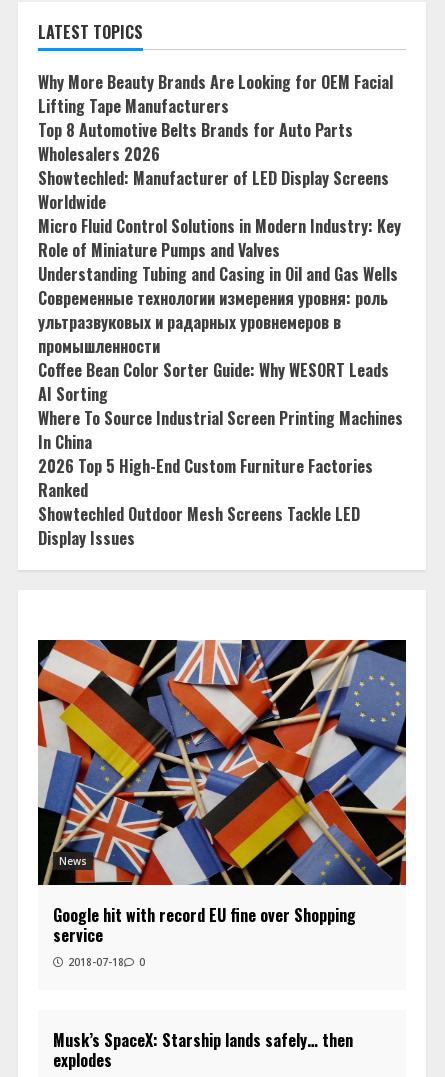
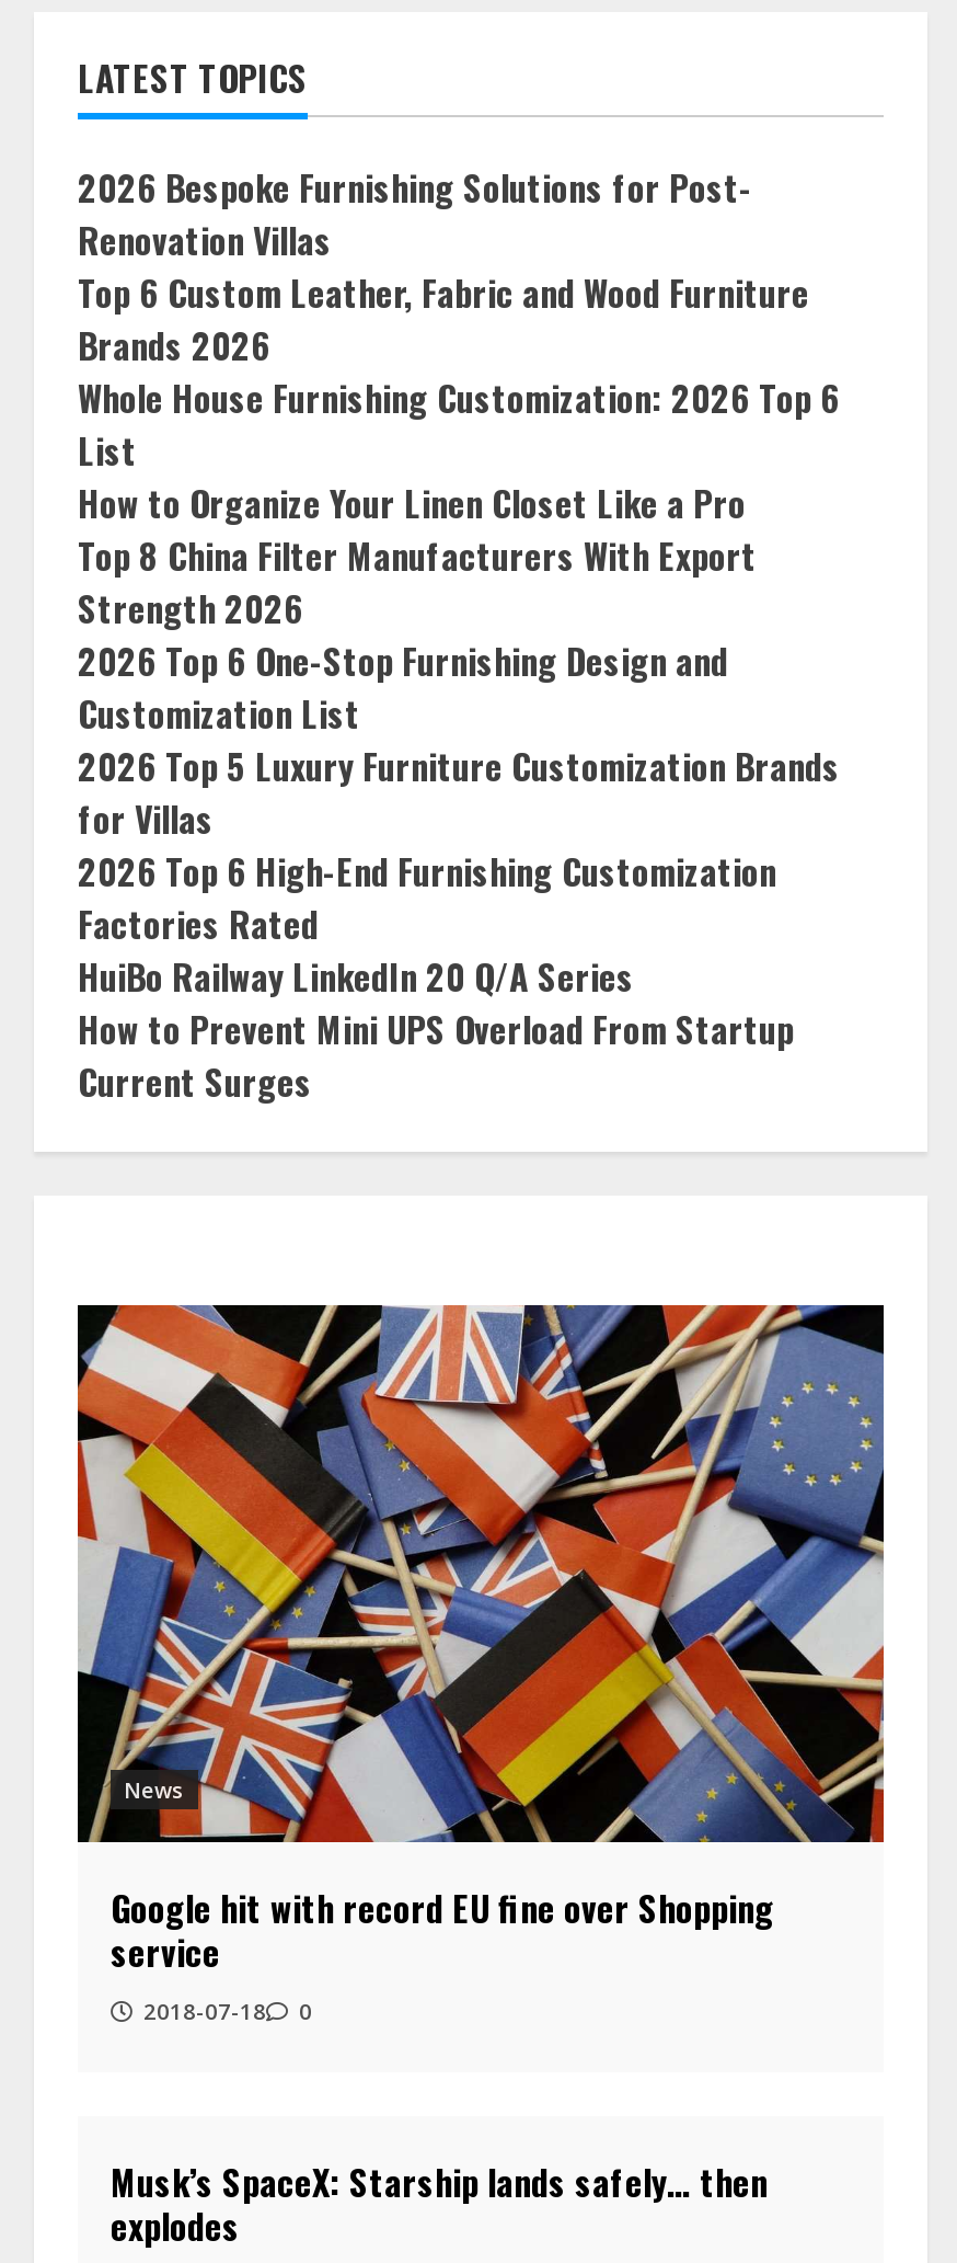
- Why More Beauty Brands Are Looking for OEM Facial
- Lifting Tape Manufacturers
- Top 8 Automotive Belts Brands for Auto Parts
- Wholesalers 2026
- Showtechled: Manufacturer of LED Display Screens
- Worldwide
- Micro Fluid Control Solutions in Modern Industry: Key
- Role of Miniature Pumps and Valves
- Understanding Tubing and Casing in Oil and Gas Wells
- Современные технологии измерения уровня: роль
- ультразвуковых и радарных уровнемеров в
- промышленности
- Coffee Bean Color Sorter Guide: Why WESORT Leads
- AI Sorting
- Where To Source Industrial Screen Printing Machines
- In China
- 2026 Top 5 High-End Custom Furniture Factories
- Ranked
- Showtechled Outdoor Mesh Screens Tackle LED
- Display Issues
+ 2026 Bespoke Furnishing Solutions for Post-
+ Renovation Villas
+ Top 6 Custom Leather, Fabric and Wood Furniture
+ Brands 2026
+ Whole House Furnishing Customization: 2026 Top 6
+ List
+ How to Organize Your Linen Closet Like a Pro
+ Top 8 China Filter Manufacturers With Export
+ Strength 2026
+ 2026 Top 6 One-Stop Furnishing Design and
+ Customization List
+ 2026 Top 5 Luxury Furniture Customization Brands
+ for Villas
+ 2026 Top 6 High-End Furnishing Customization
+ Factories Rated
+ HuiBo Railway LinkedIn 20 Q/A Series
+ How to Prevent Mini UPS Overload From Startup
+ Current Surges
